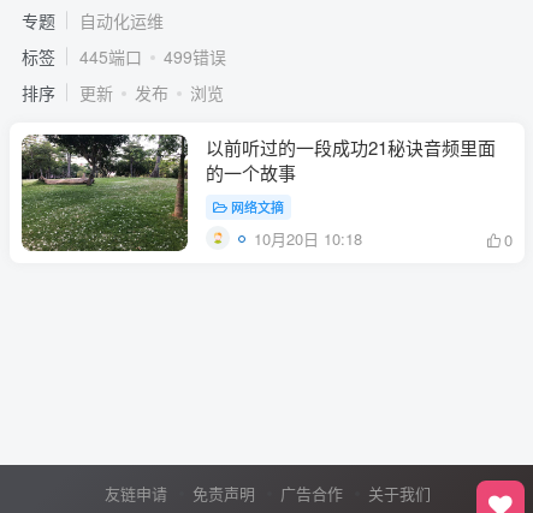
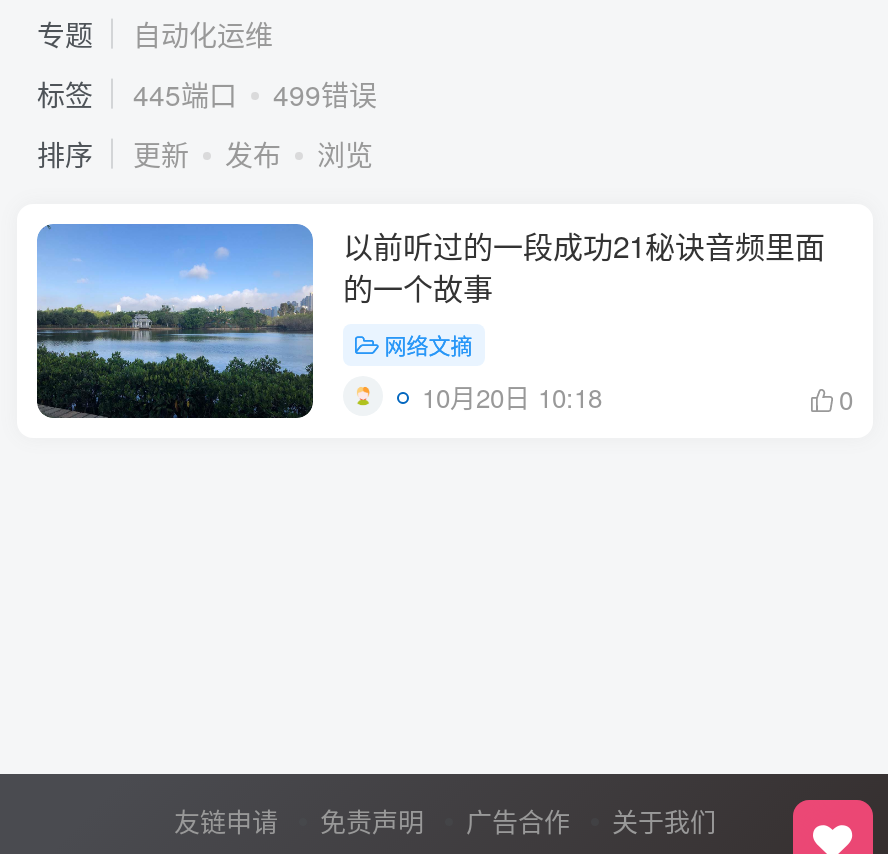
- [image]
+ [image]
